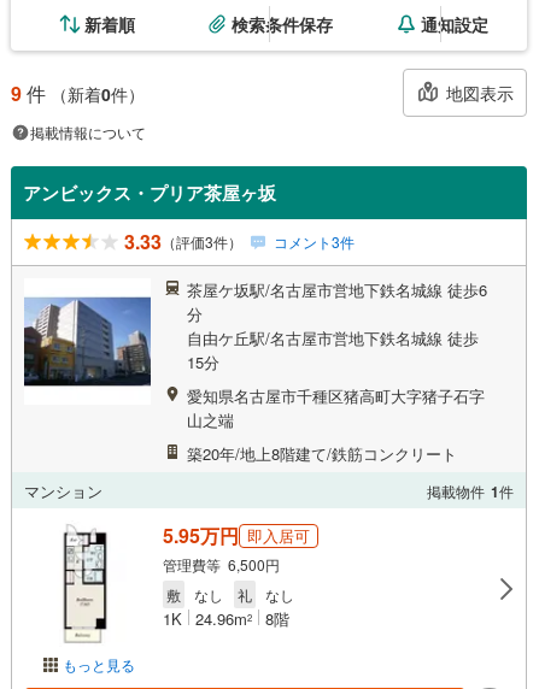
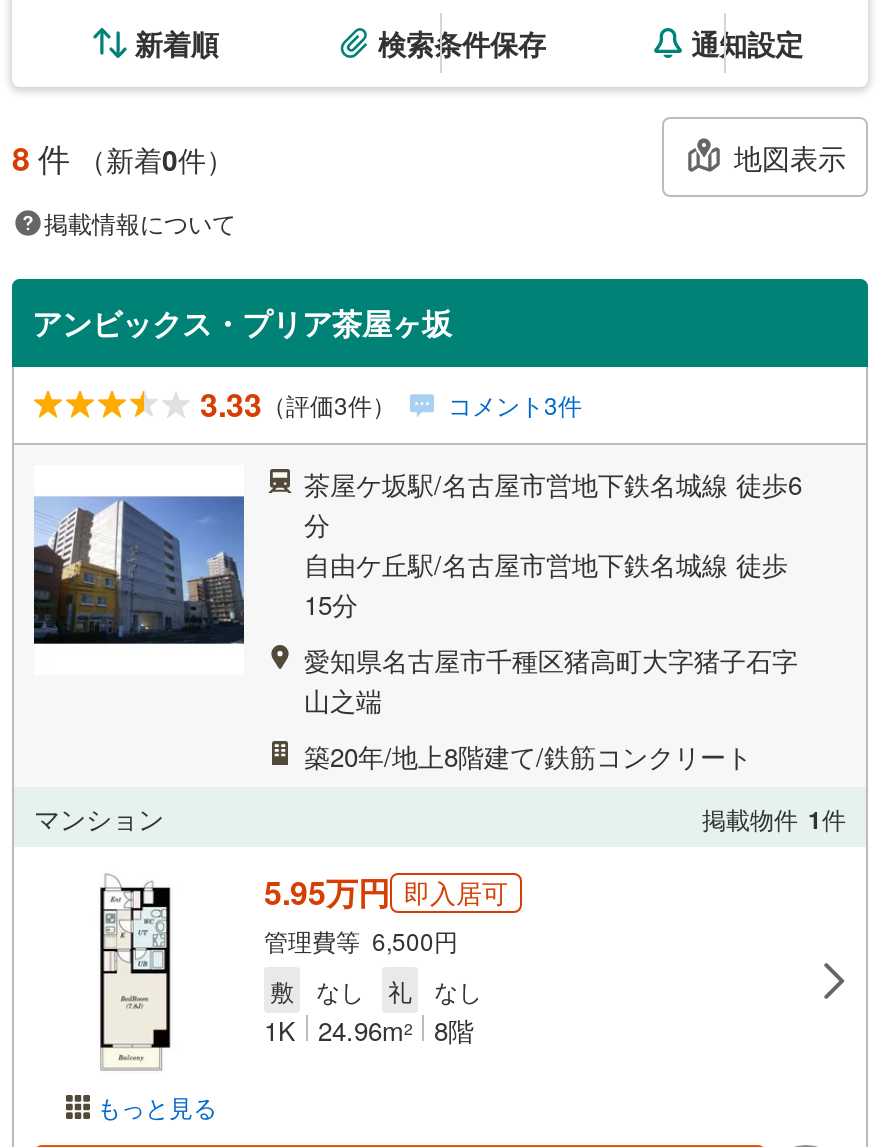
- 9件 （新着0件）
+ 8件 （新着0件）
